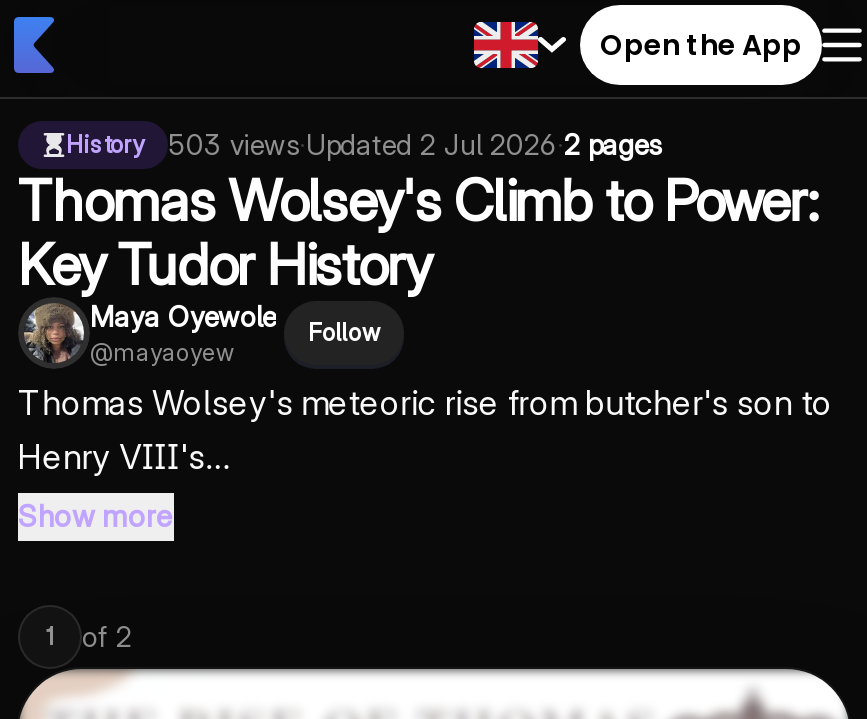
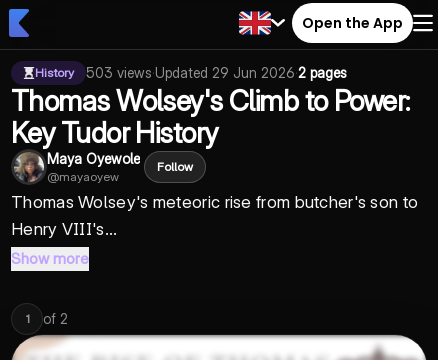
- 503 views · Updated 2 Jul 2026 · 2 pages
+ 503 views · Updated 29 Jun 2026 · 2 pages
